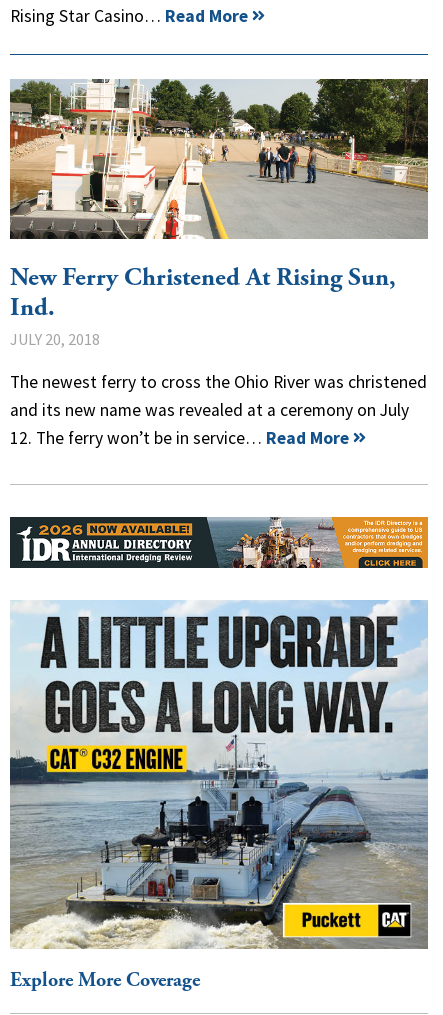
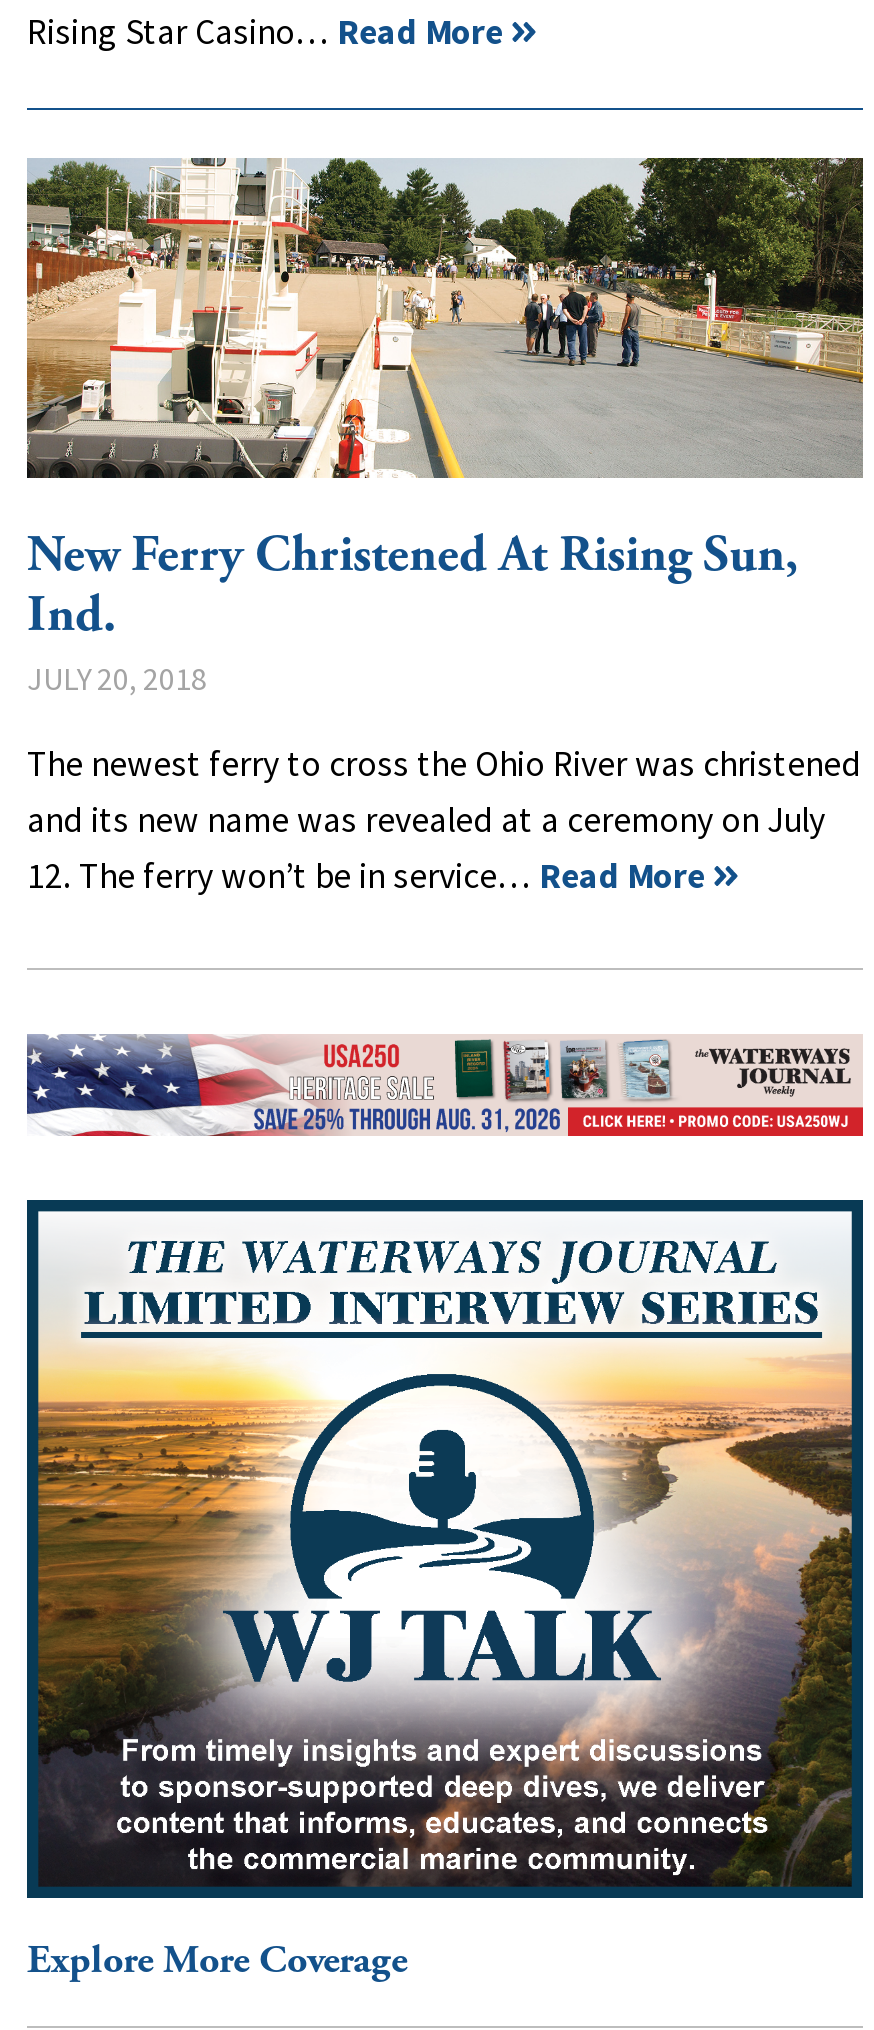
- [image]
+ [image]

- [image]
+ [image]
